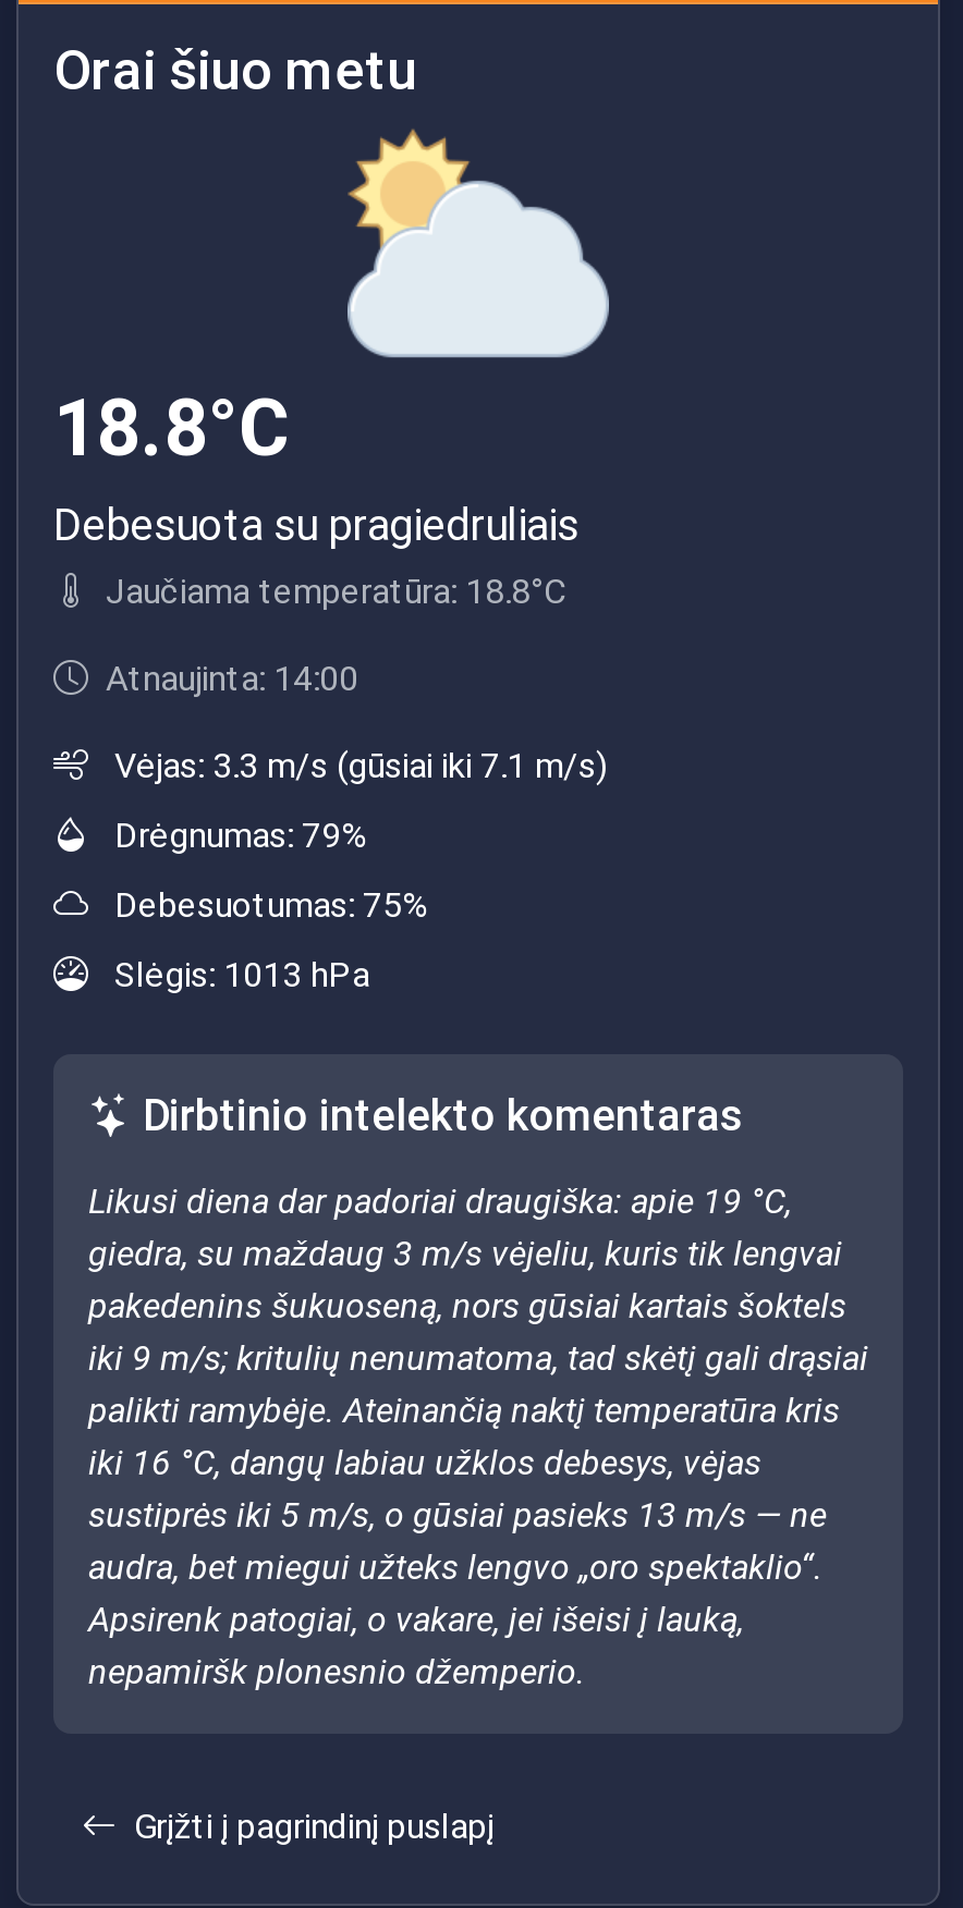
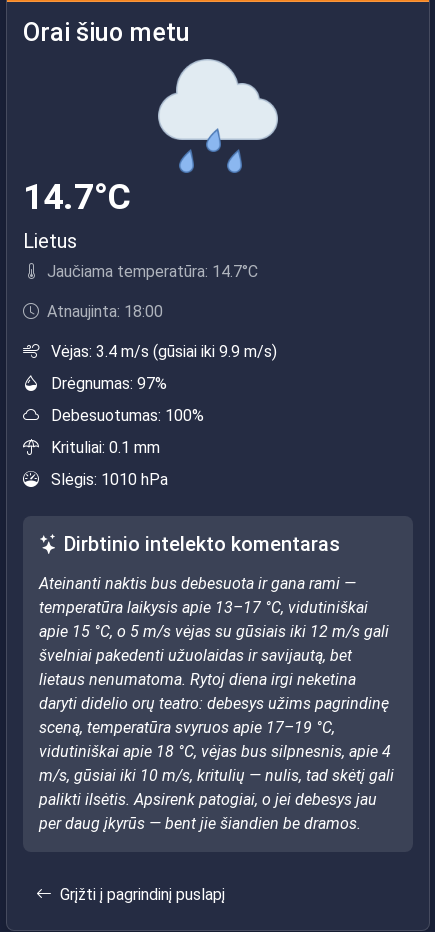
- [image]
- 18.8°C
- Debesuota su pragiedruliais
- Jaučiama temperatūra: 18.8°C
- Atnaujinta: 14:00
- Vėjas: 3.3 m/s (gūsiai iki 7.1 m/s)
- Drėgnumas: 79%
- Debesuotumas: 75%
- Slėgis: 1013 hPa
+ [image]
+ 14.7°C
+ Lietus
+ Jaučiama temperatūra: 14.7°C
+ Atnaujinta: 18:00
+ Vėjas: 3.4 m/s (gūsiai iki 9.9 m/s)
+ Drėgnumas: 97%
+ Debesuotumas: 100%
+ Krituliai: 0.1 mm
+ Slėgis: 1010 hPa

- Likusi diena dar padoriai draugiška: apie 19 °C,
- giedra, su maždaug 3 m/s vėjeliu, kuris tik lengvai
- pakedenins šukuoseną, nors gūsiai kartais šoktels
- iki 9 m/s; kritulių nenumatoma, tad skėtį gali drąsiai
- palikti ramybėje. Ateinančią naktį temperatūra kris
- iki 16 °C, dangų labiau užklos debesys, vėjas
- sustiprės iki 5 m/s, o gūsiai pasieks 13 m/s — ne
- audra, bet miegui užteks lengvo „oro spektaklio“.
- Apsirenk patogiai, o vakare, jei išeisi į lauką,
- nepamiršk plonesnio džemperio.
+ Ateinanti naktis bus debesuota ir gana rami —
+ temperatūra laikysis apie 13–17 °C, vidutiniškai
+ apie 15 °C, o 5 m/s vėjas su gūsiais iki 12 m/s gali
+ švelniai pakedenti užuolaidas ir savijautą, bet
+ lietaus nenumatoma. Rytoj diena irgi neketina
+ daryti didelio orų teatro: debesys užims pagrindinę
+ sceną, temperatūra svyruos apie 17–19 °C,
+ vidutiniškai apie 18 °C, vėjas bus silpnesnis, apie 4
+ m/s, gūsiai iki 10 m/s, kritulių — nulis, tad skėtį gali
+ palikti ilsėtis. Apsirenk patogiai, o jei debesys jau
+ per daug įkyrūs — bent jie šiandien be dramos.
